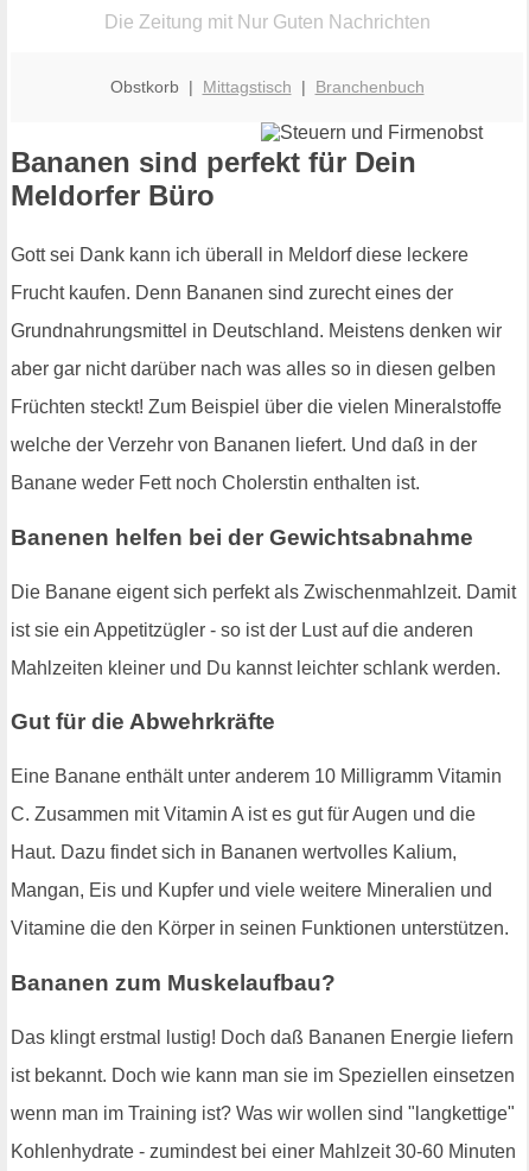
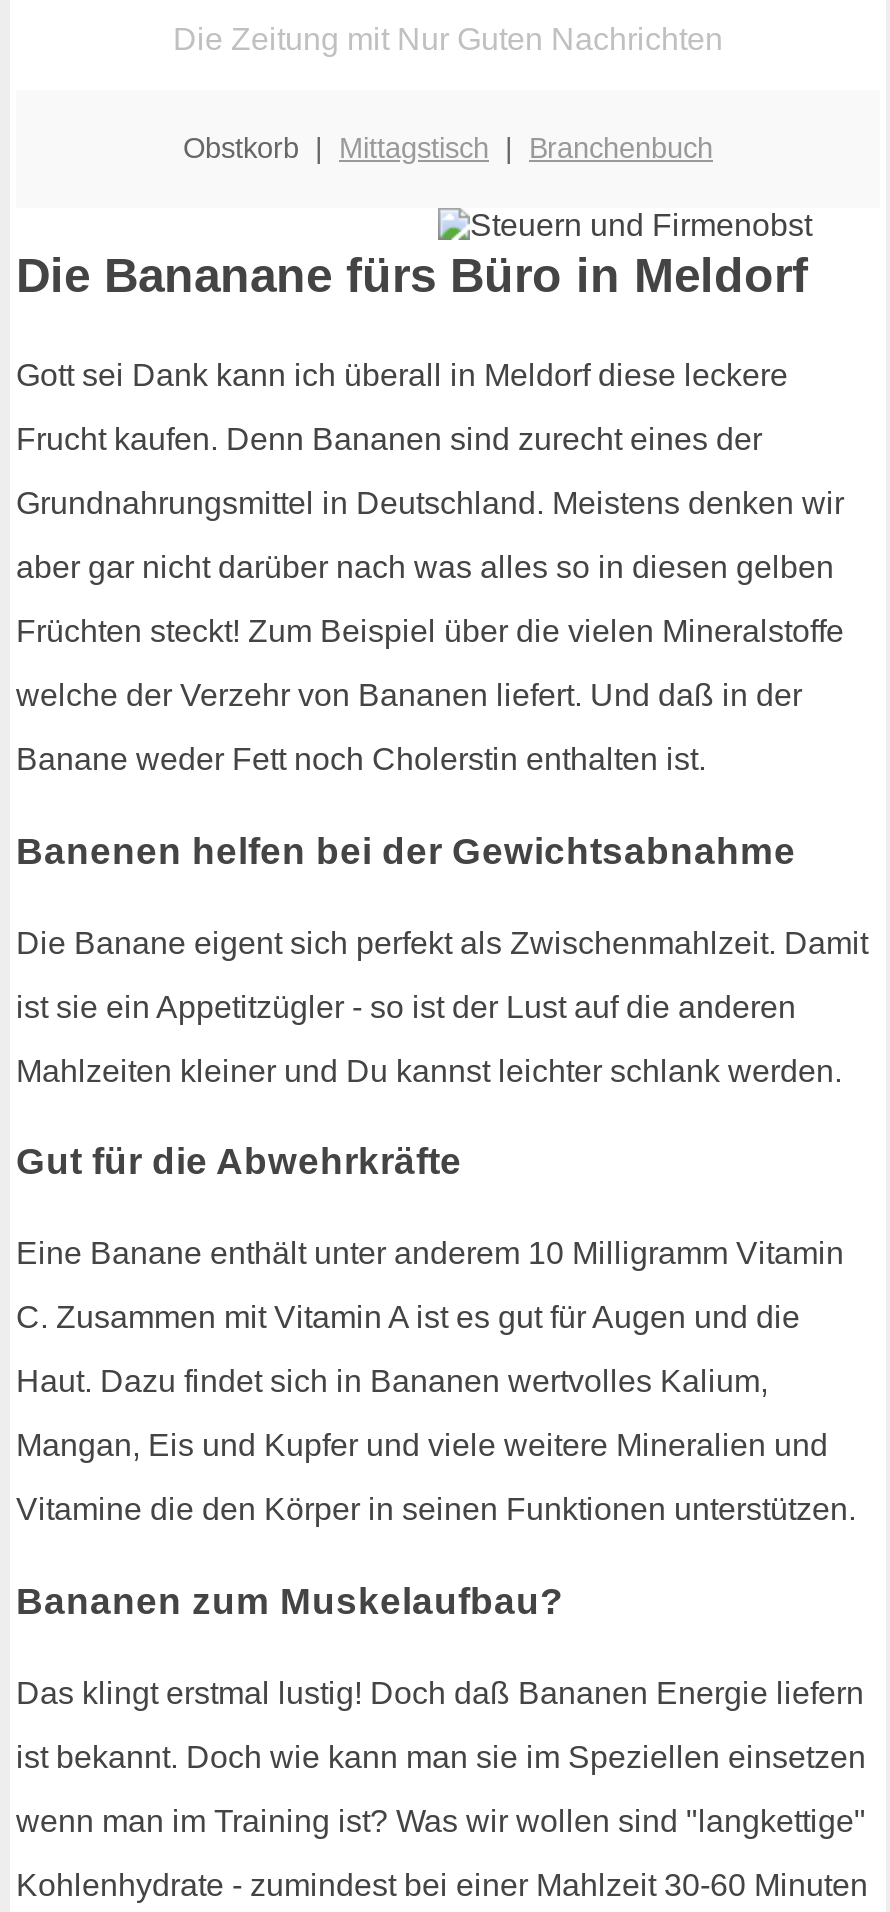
- Bananen sind perfekt für Dein
- Meldorfer Büro
+ Die Bananane fürs Büro in Meldorf
